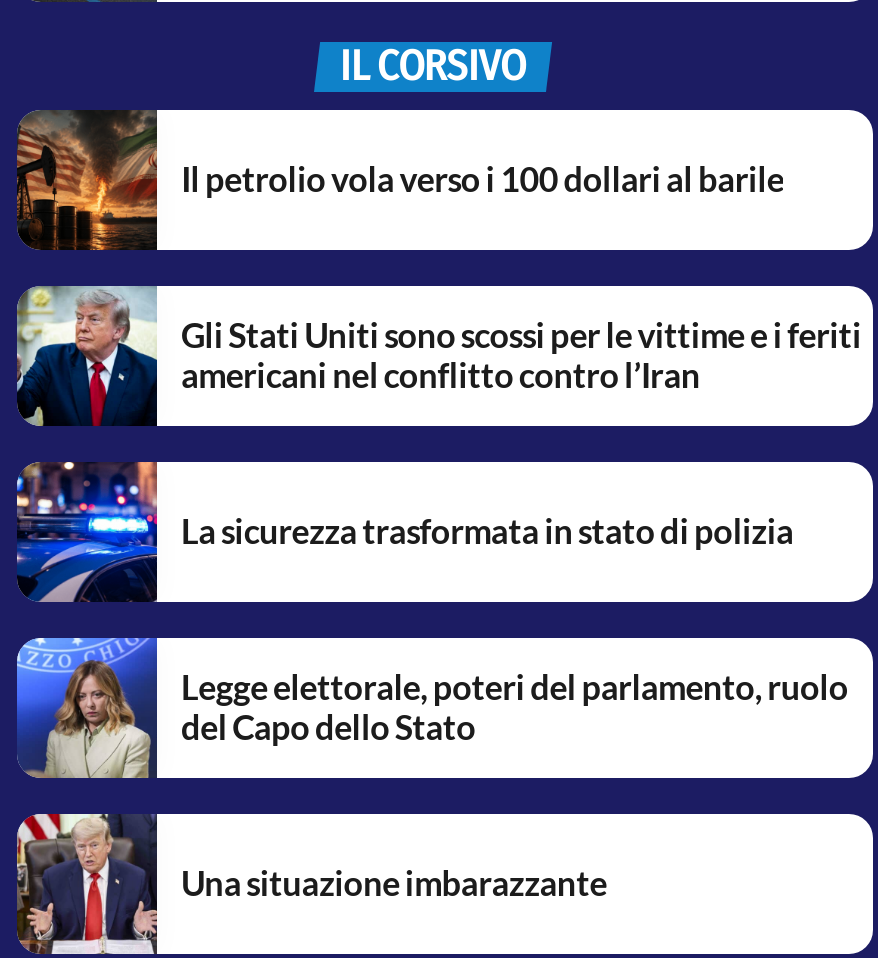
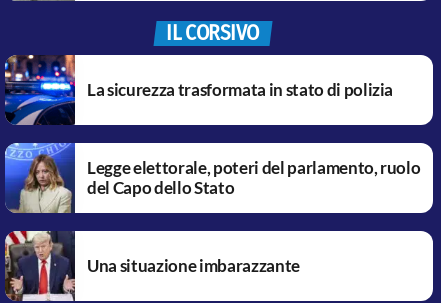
- [image]
- Il petrolio vola verso i 100 dollari al barile

- [image]
- Gli Stati Uniti sono scossi per le vittime e i feriti
- americani nel conflitto contro l’Iran
